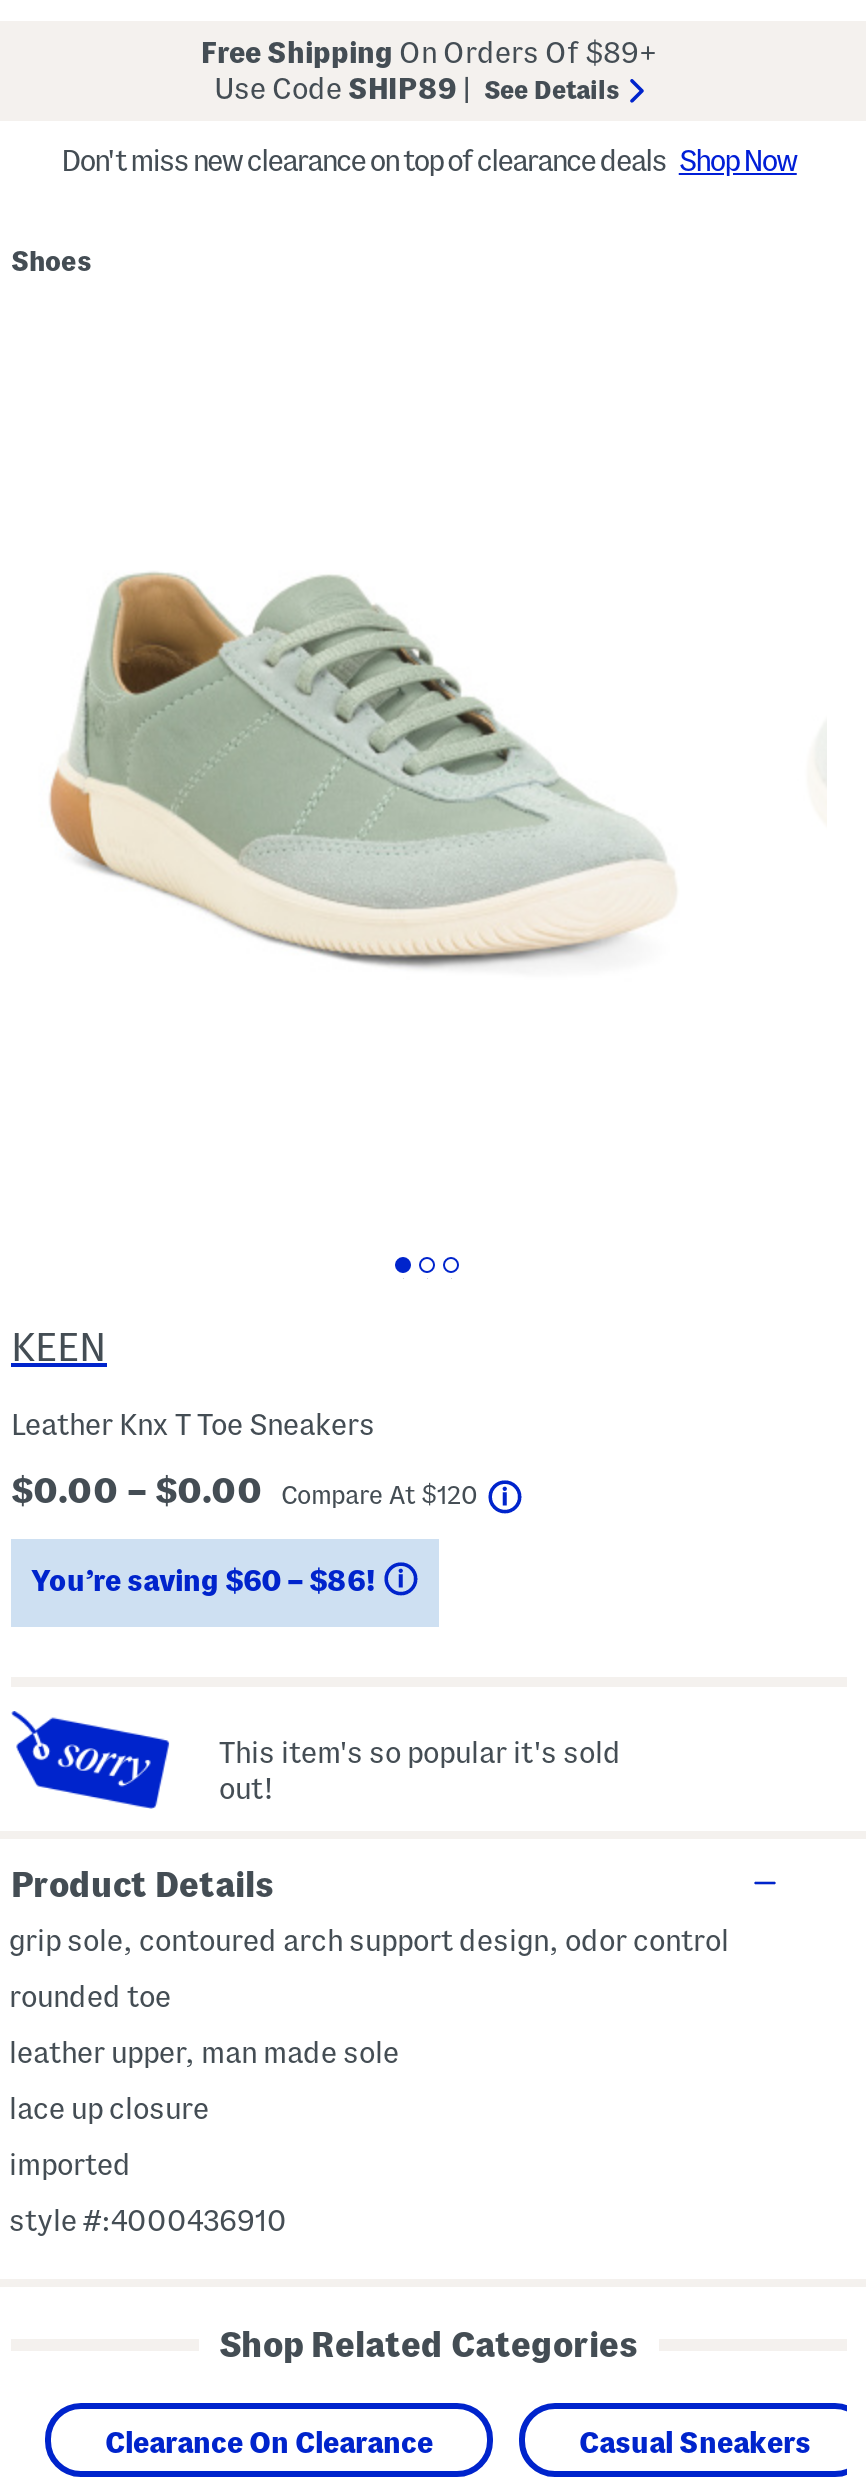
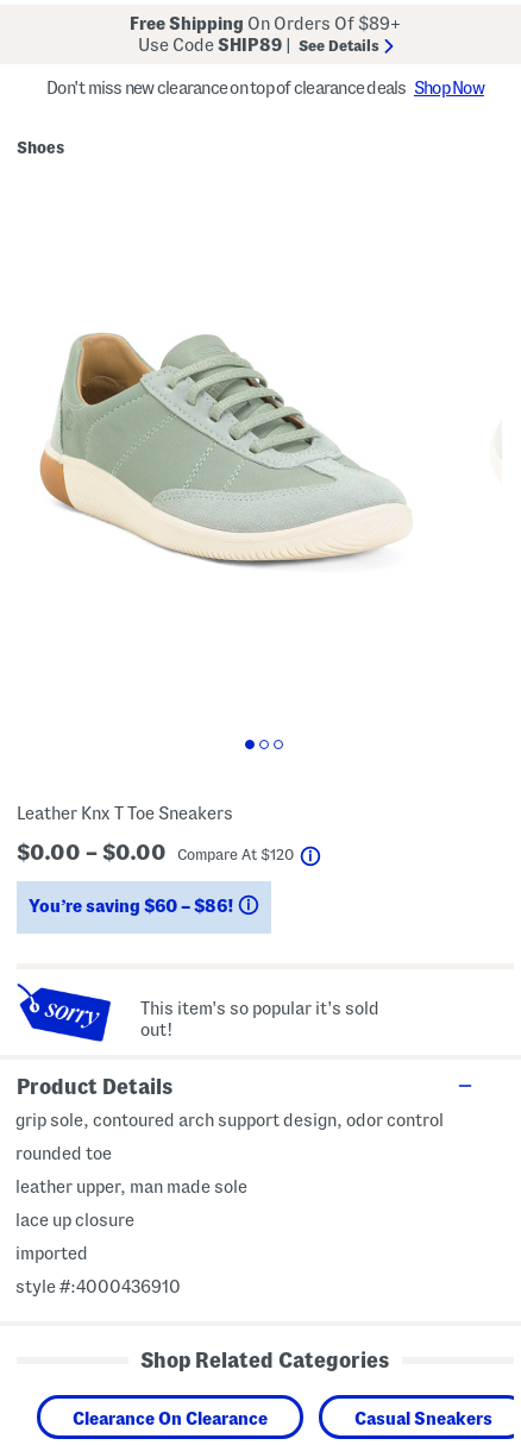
- KEEN
